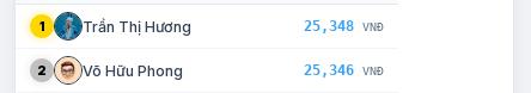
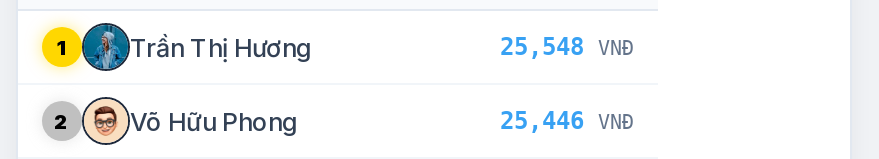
- 25,348 VNĐ
+ 25,548 VNĐ

- 25,346 VNĐ
+ 25,446 VNĐ
